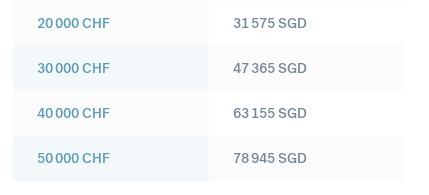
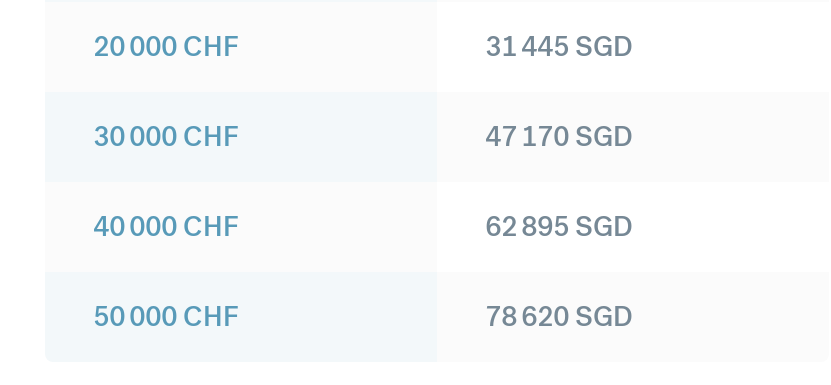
- 31 575 SGD
+ 31 445 SGD

- 47 365 SGD
+ 47 170 SGD

- 63 155 SGD
+ 62 895 SGD

- 78 945 SGD
+ 78 620 SGD
